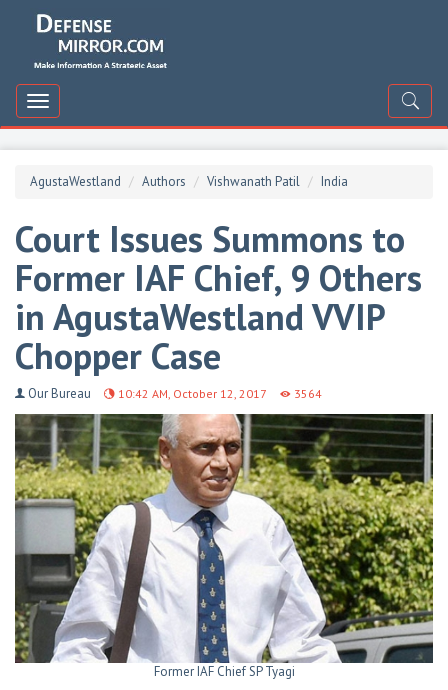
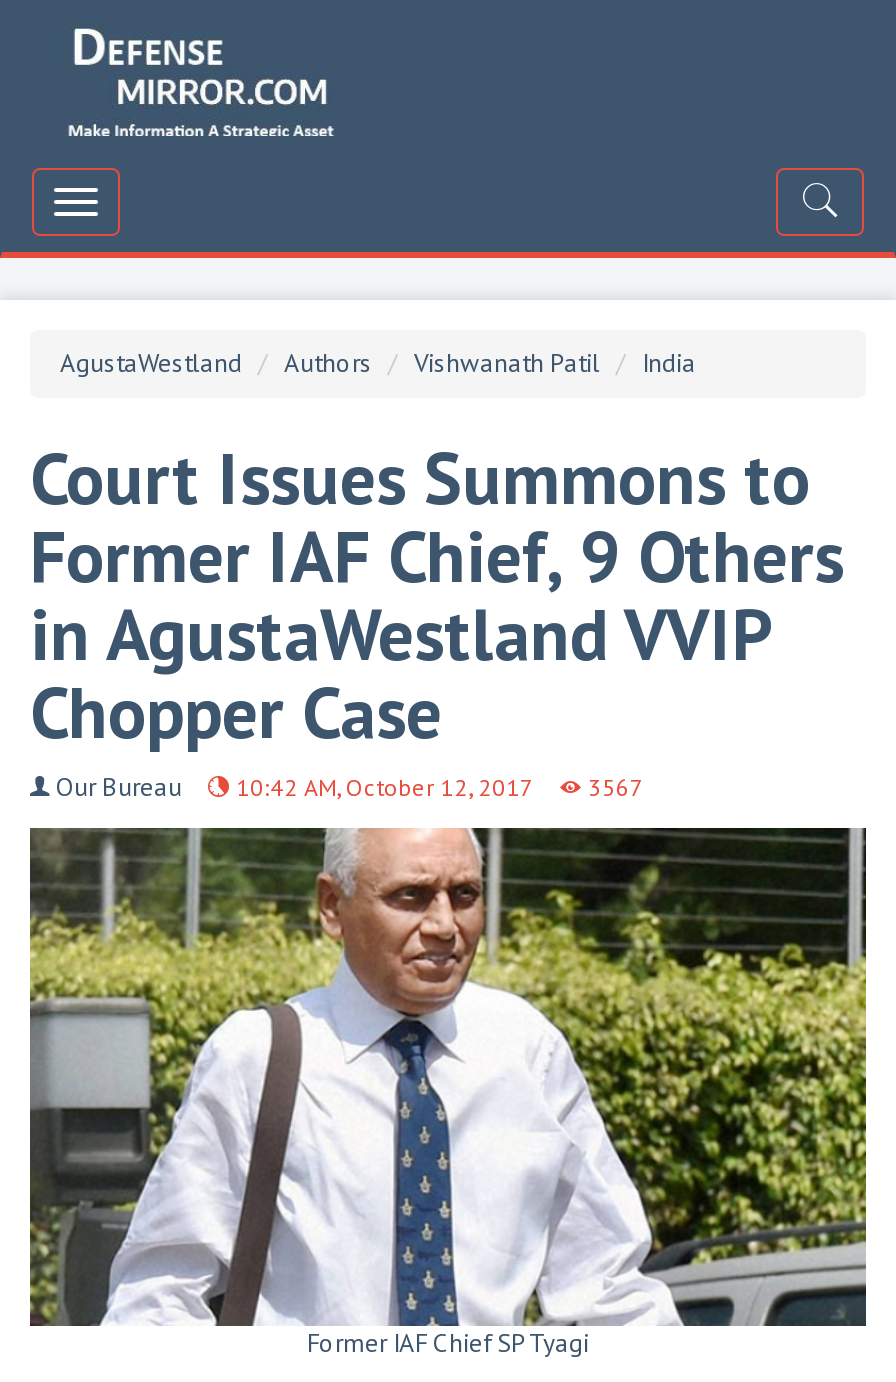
- Our Bureau 10:42 AM, October 12, 2017 3564
+ Our Bureau 10:42 AM, October 12, 2017 3567
